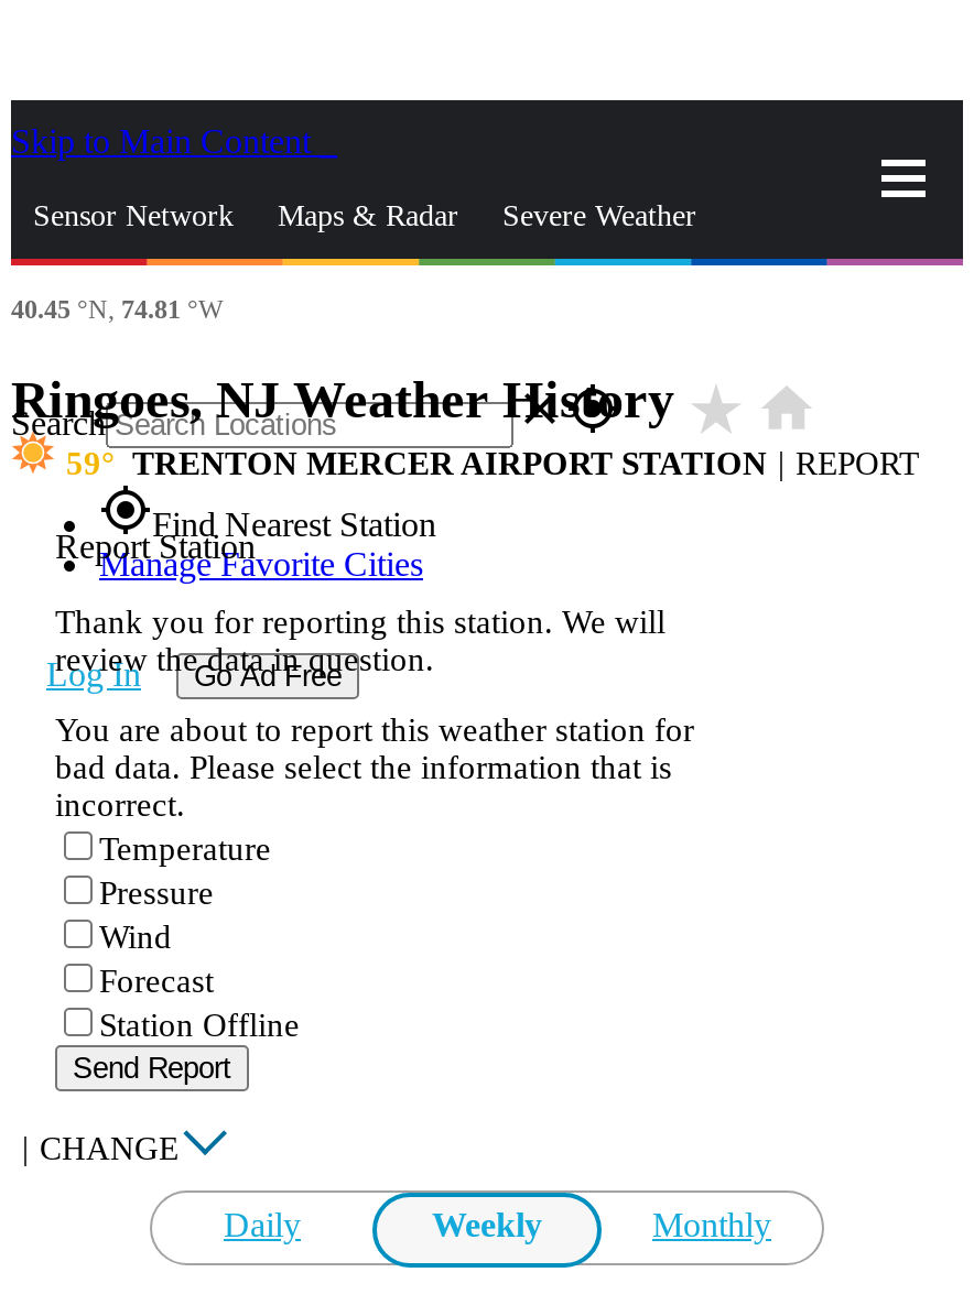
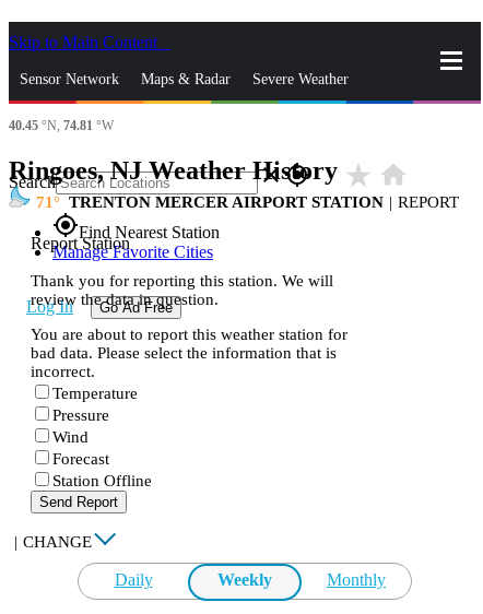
- 59
+ 71
